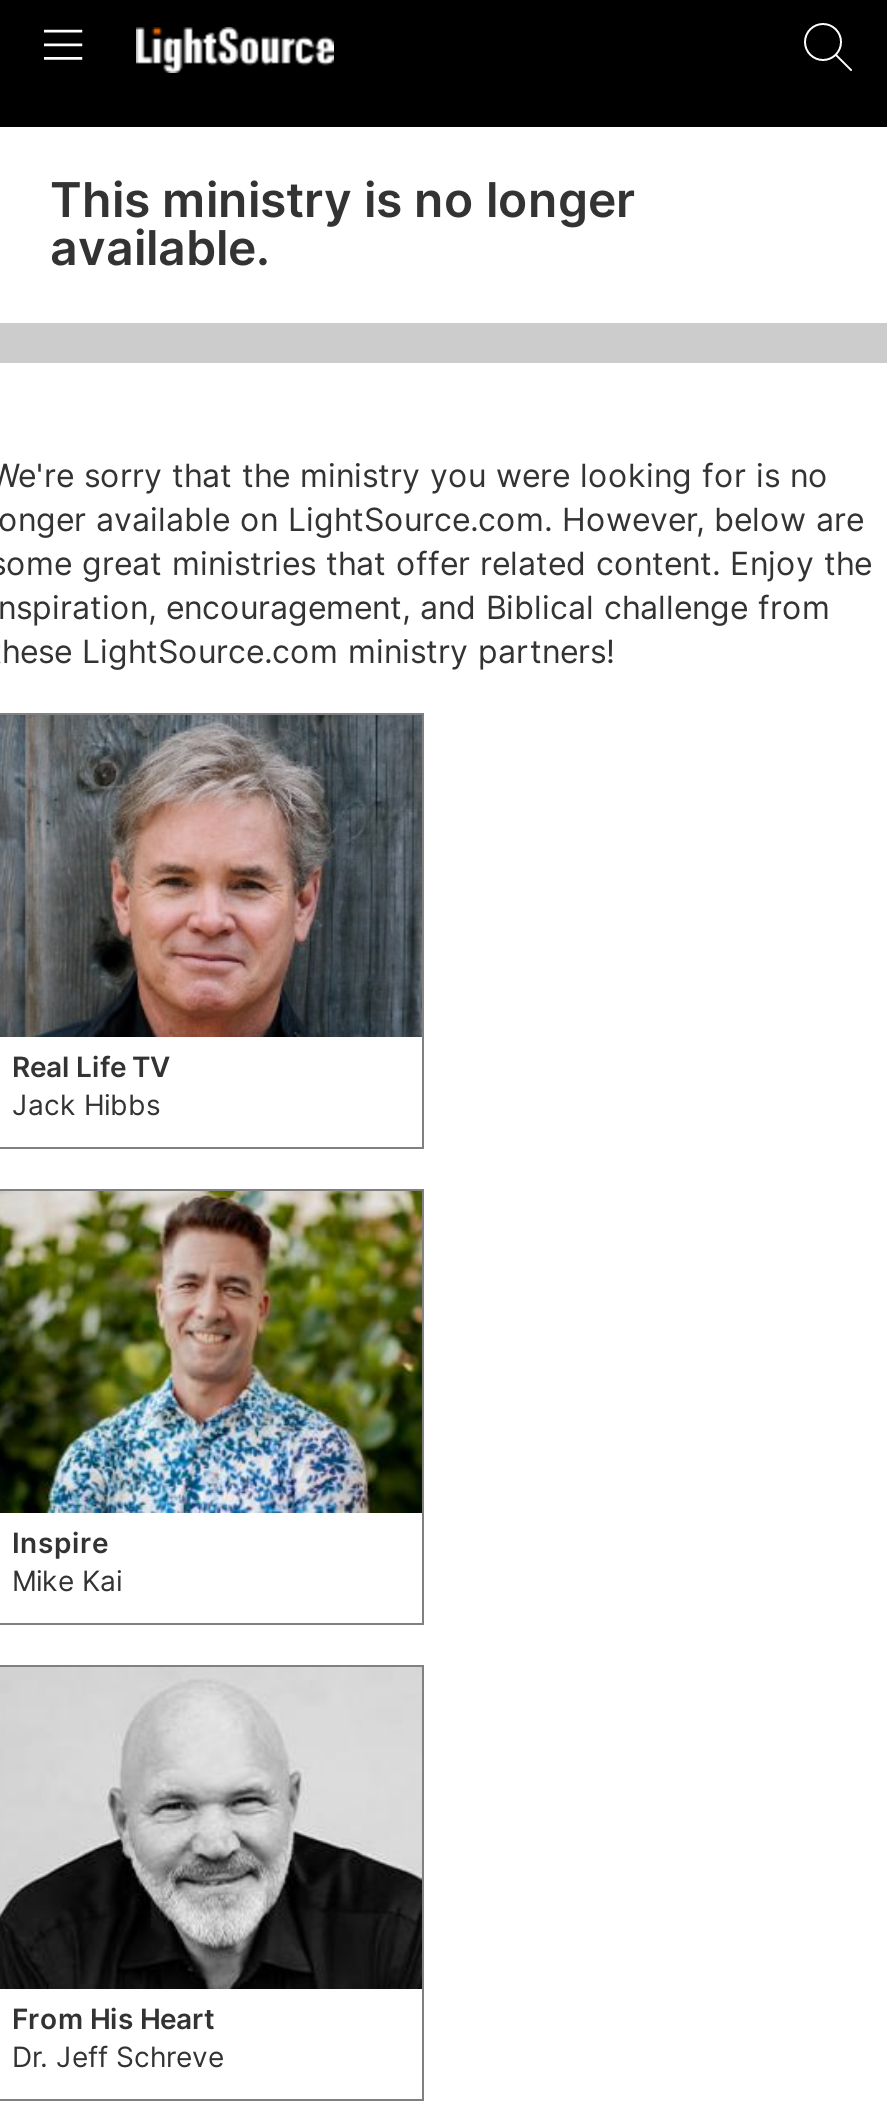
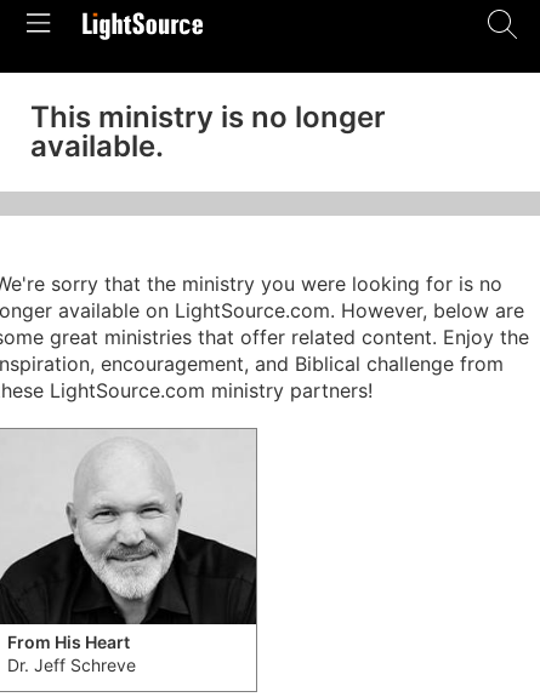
- [image]
- Real Life TV
- Jack Hibbs

- [image]
- Inspire
- Mike Kai
